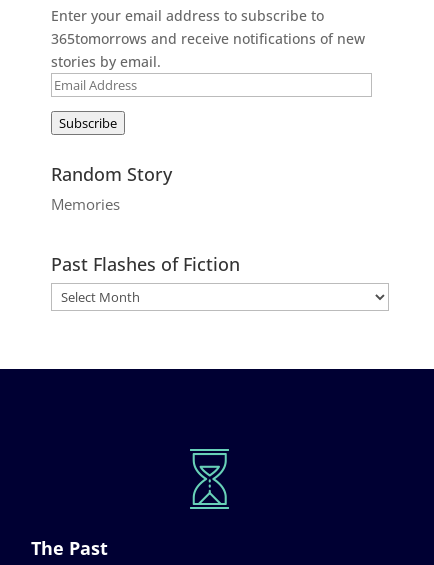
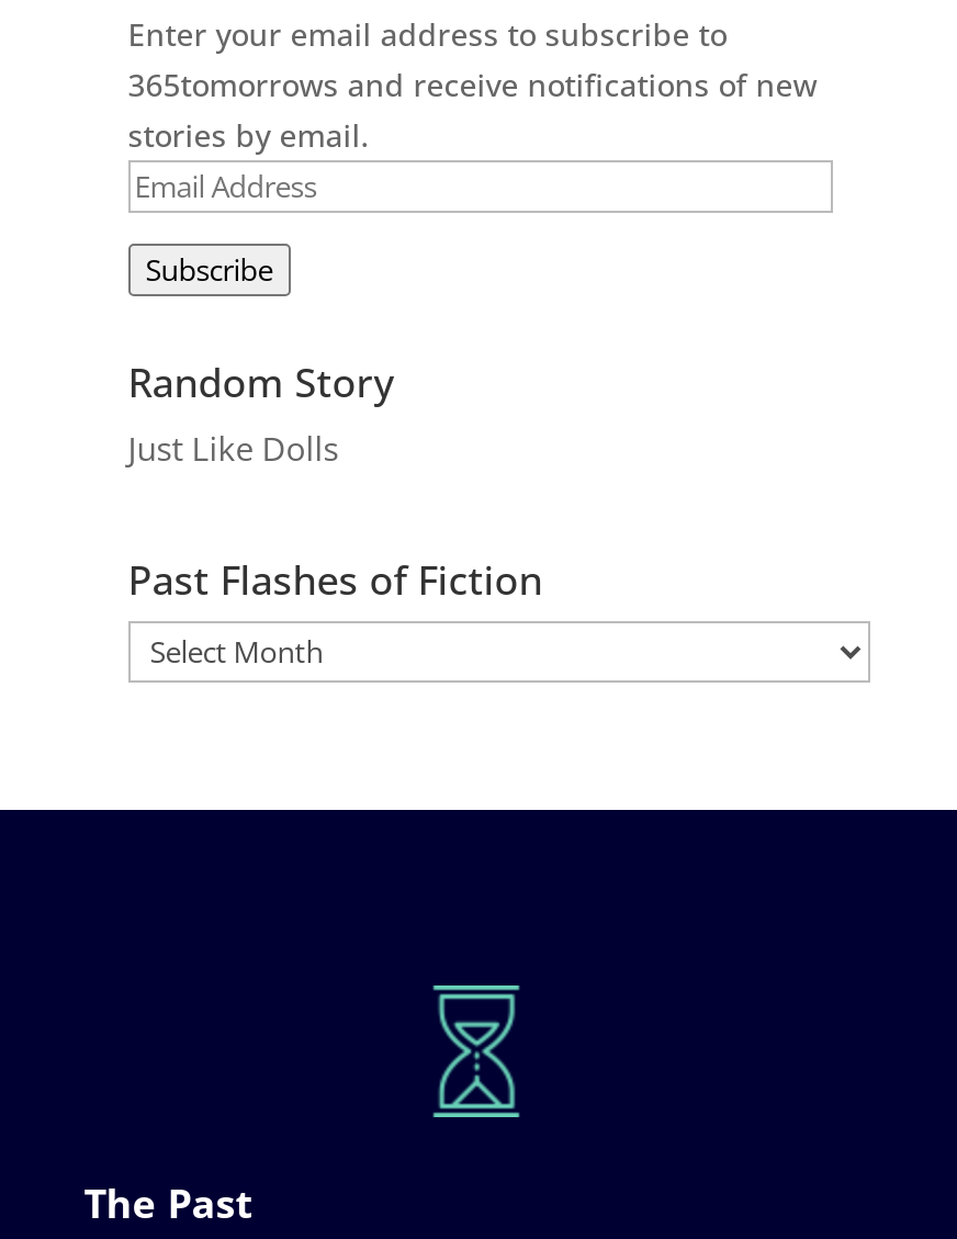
- Memories
+ Just Like Dolls
